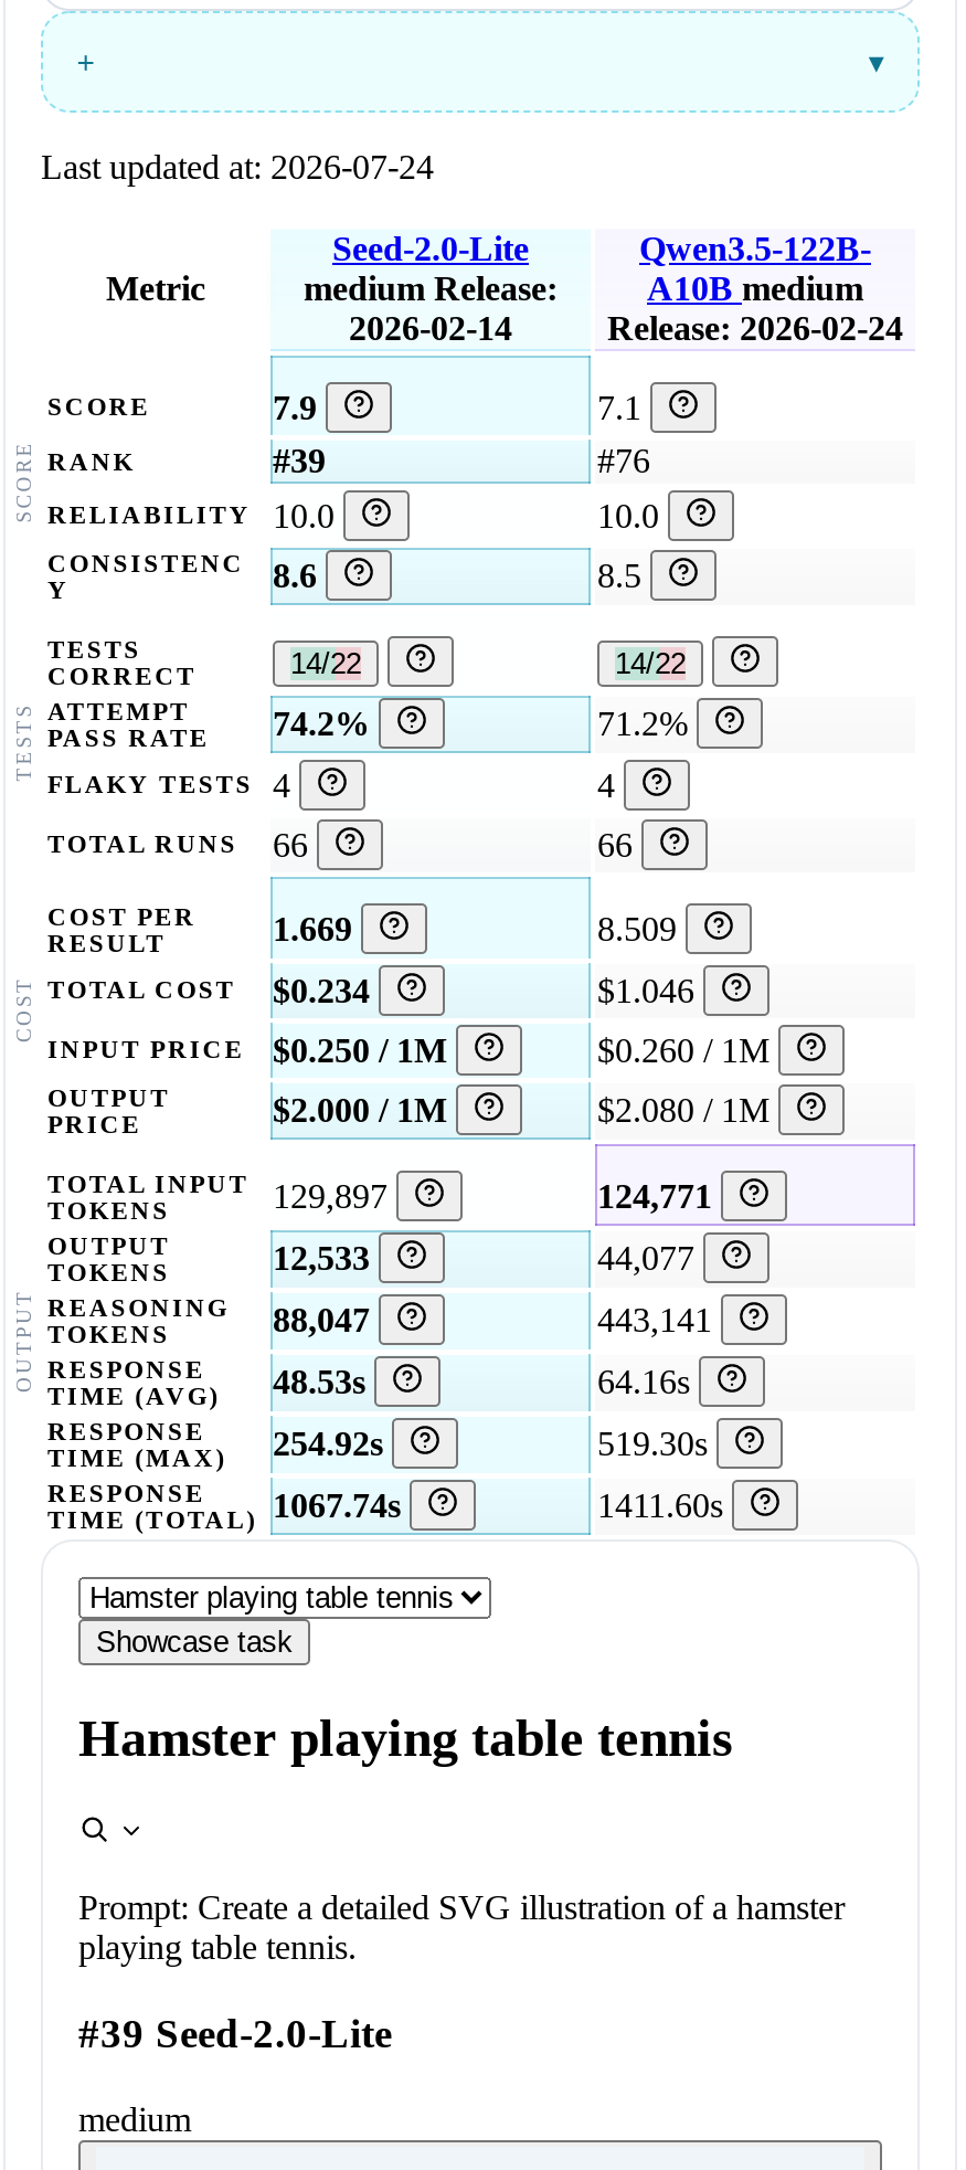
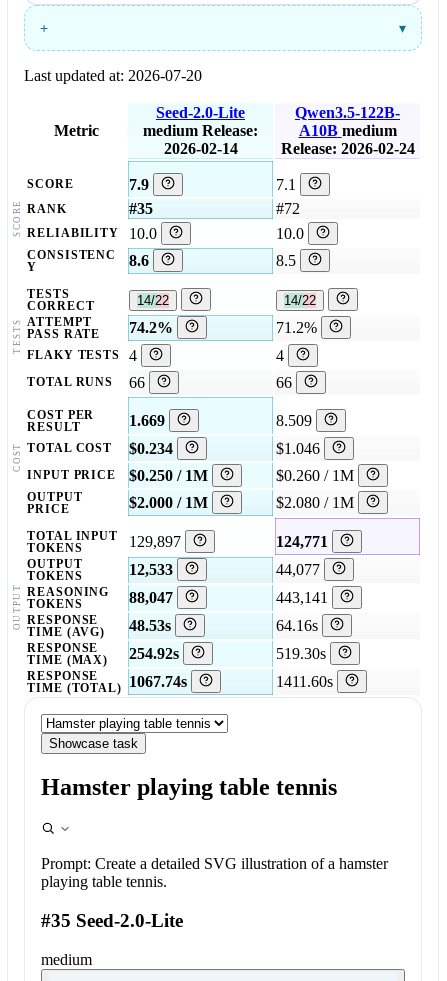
- Last updated at: 2026-07-24
+ Last updated at: 2026-07-20

- #39
+ #35

- #76
+ #72

- #39 Seed-2.0-Lite
+ #35 Seed-2.0-Lite
